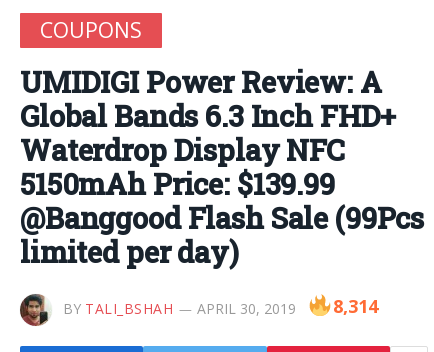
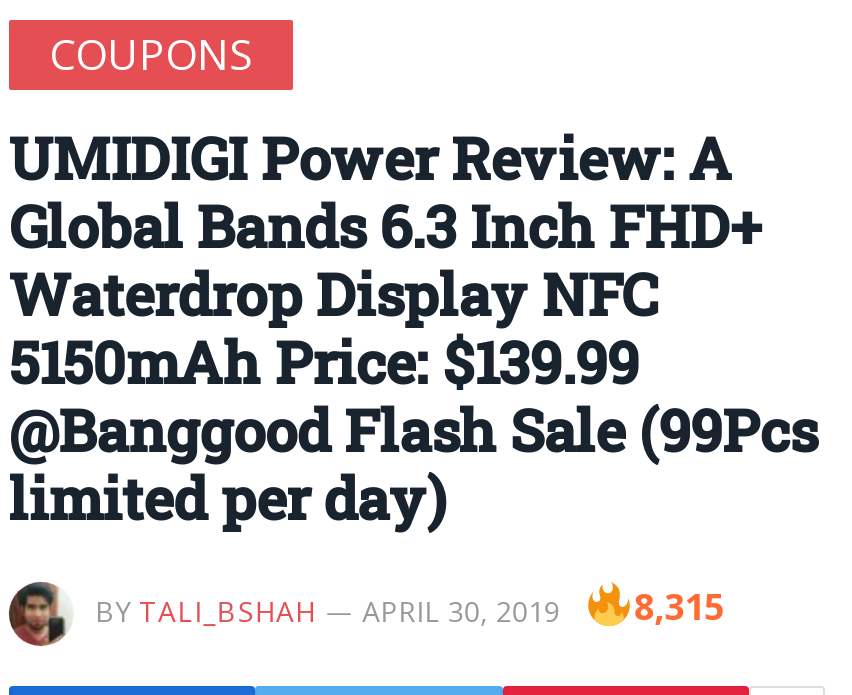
- BY TALI_BSHAH APRIL 30, 2019 8,314
+ BY TALI_BSHAH APRIL 30, 2019 8,315
